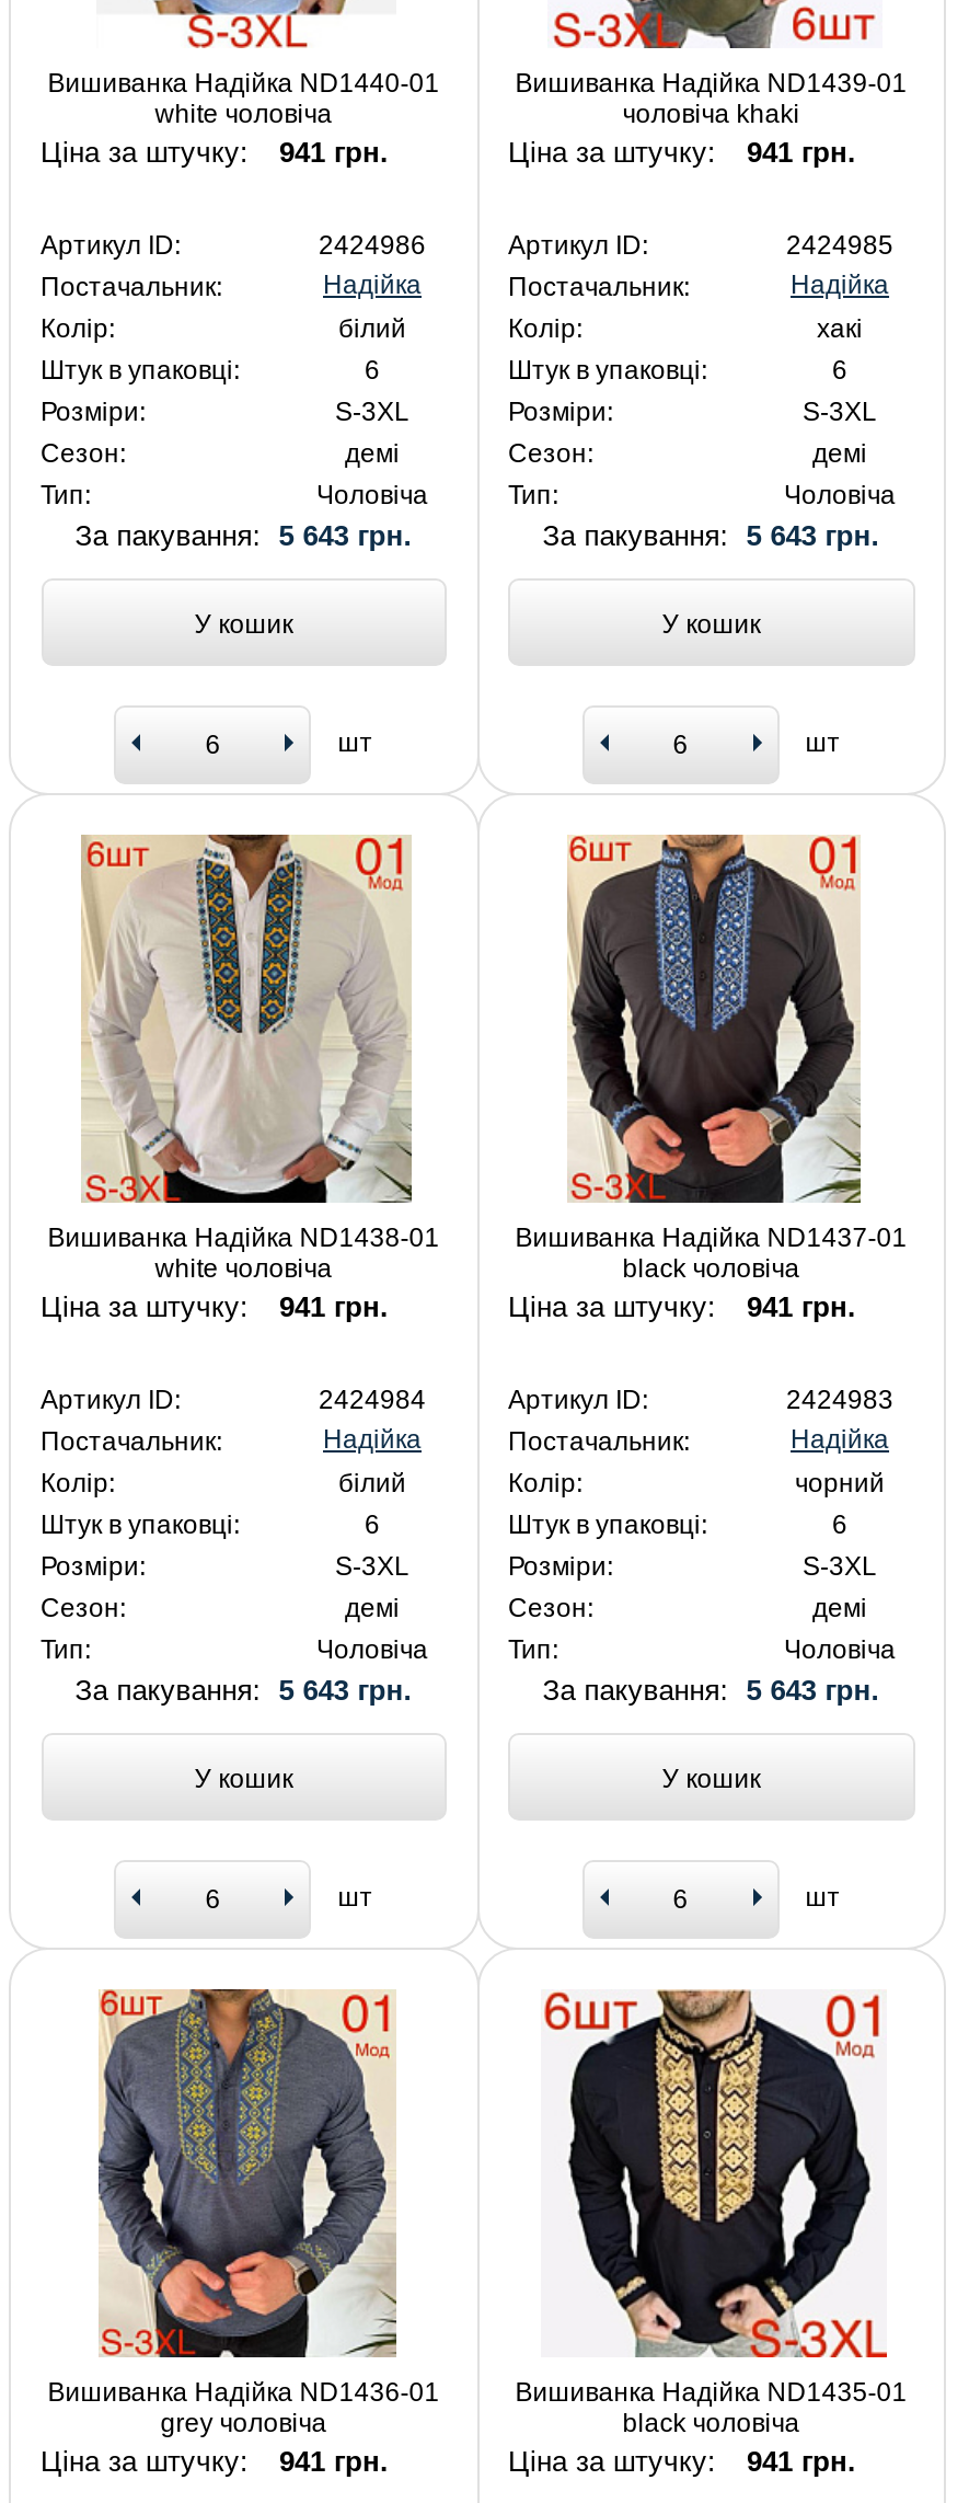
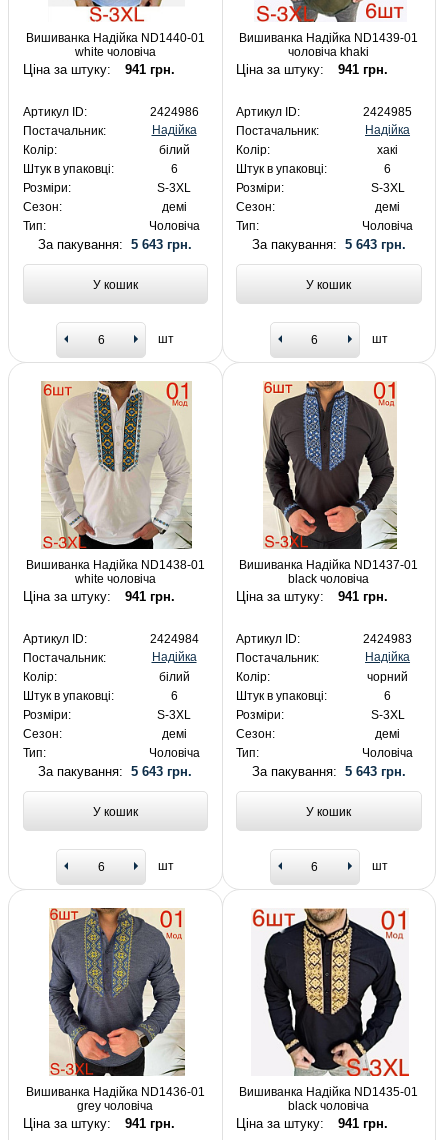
- Ціна за штучку:
+ Ціна за штуку:

- Ціна за штучку:
+ Ціна за штуку:

- Ціна за штучку:
+ Ціна за штуку:

- Ціна за штучку:
+ Ціна за штуку:

- Ціна за штучку:
+ Ціна за штуку:

- Ціна за штучку:
+ Ціна за штуку:
